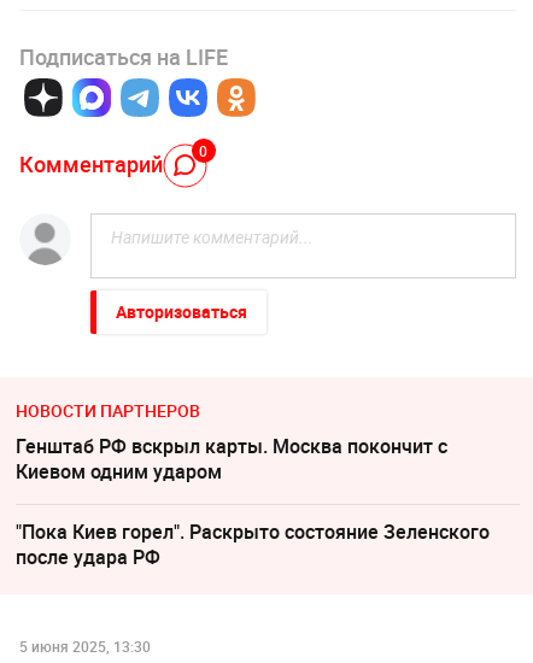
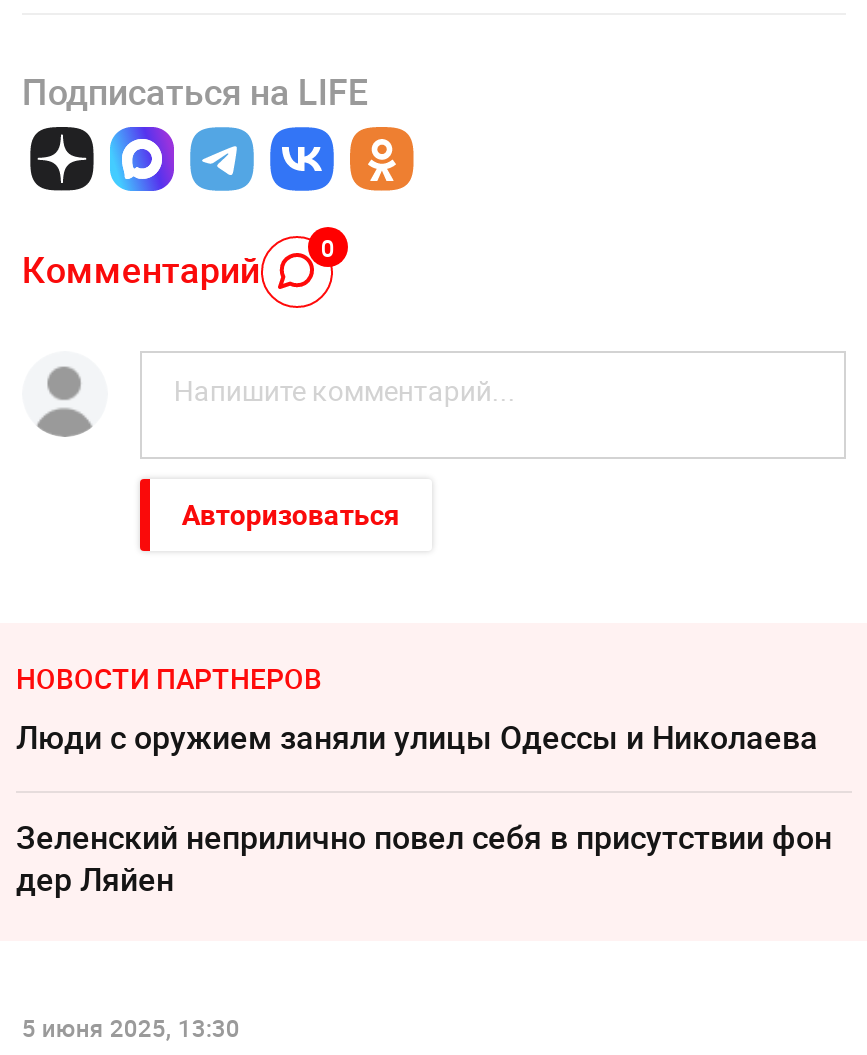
- Генштаб РФ вскрыл карты. Москва покончит с
- Киевом одним ударом
+ Люди с оружием заняли улицы Одессы и Николаева

- "Пока Киев горел". Раскрыто состояние Зеленского
- после удара РФ
+ Зеленский неприлично повел cебя в присутствии фон
+ дер Ляйен
